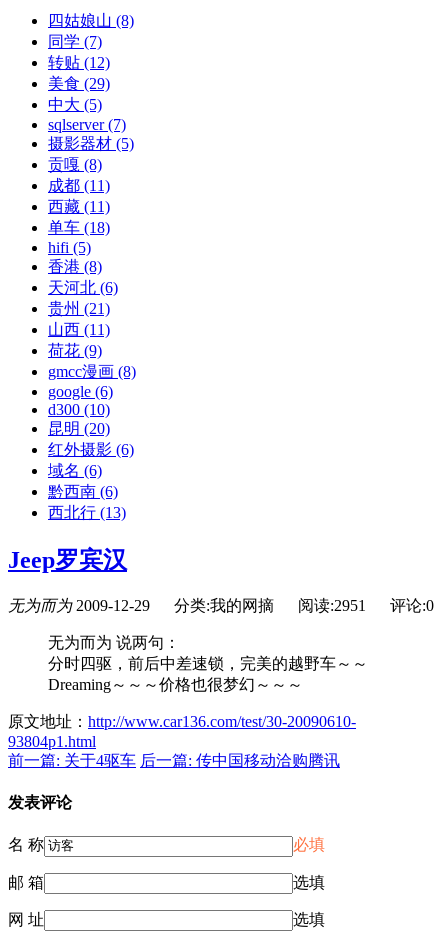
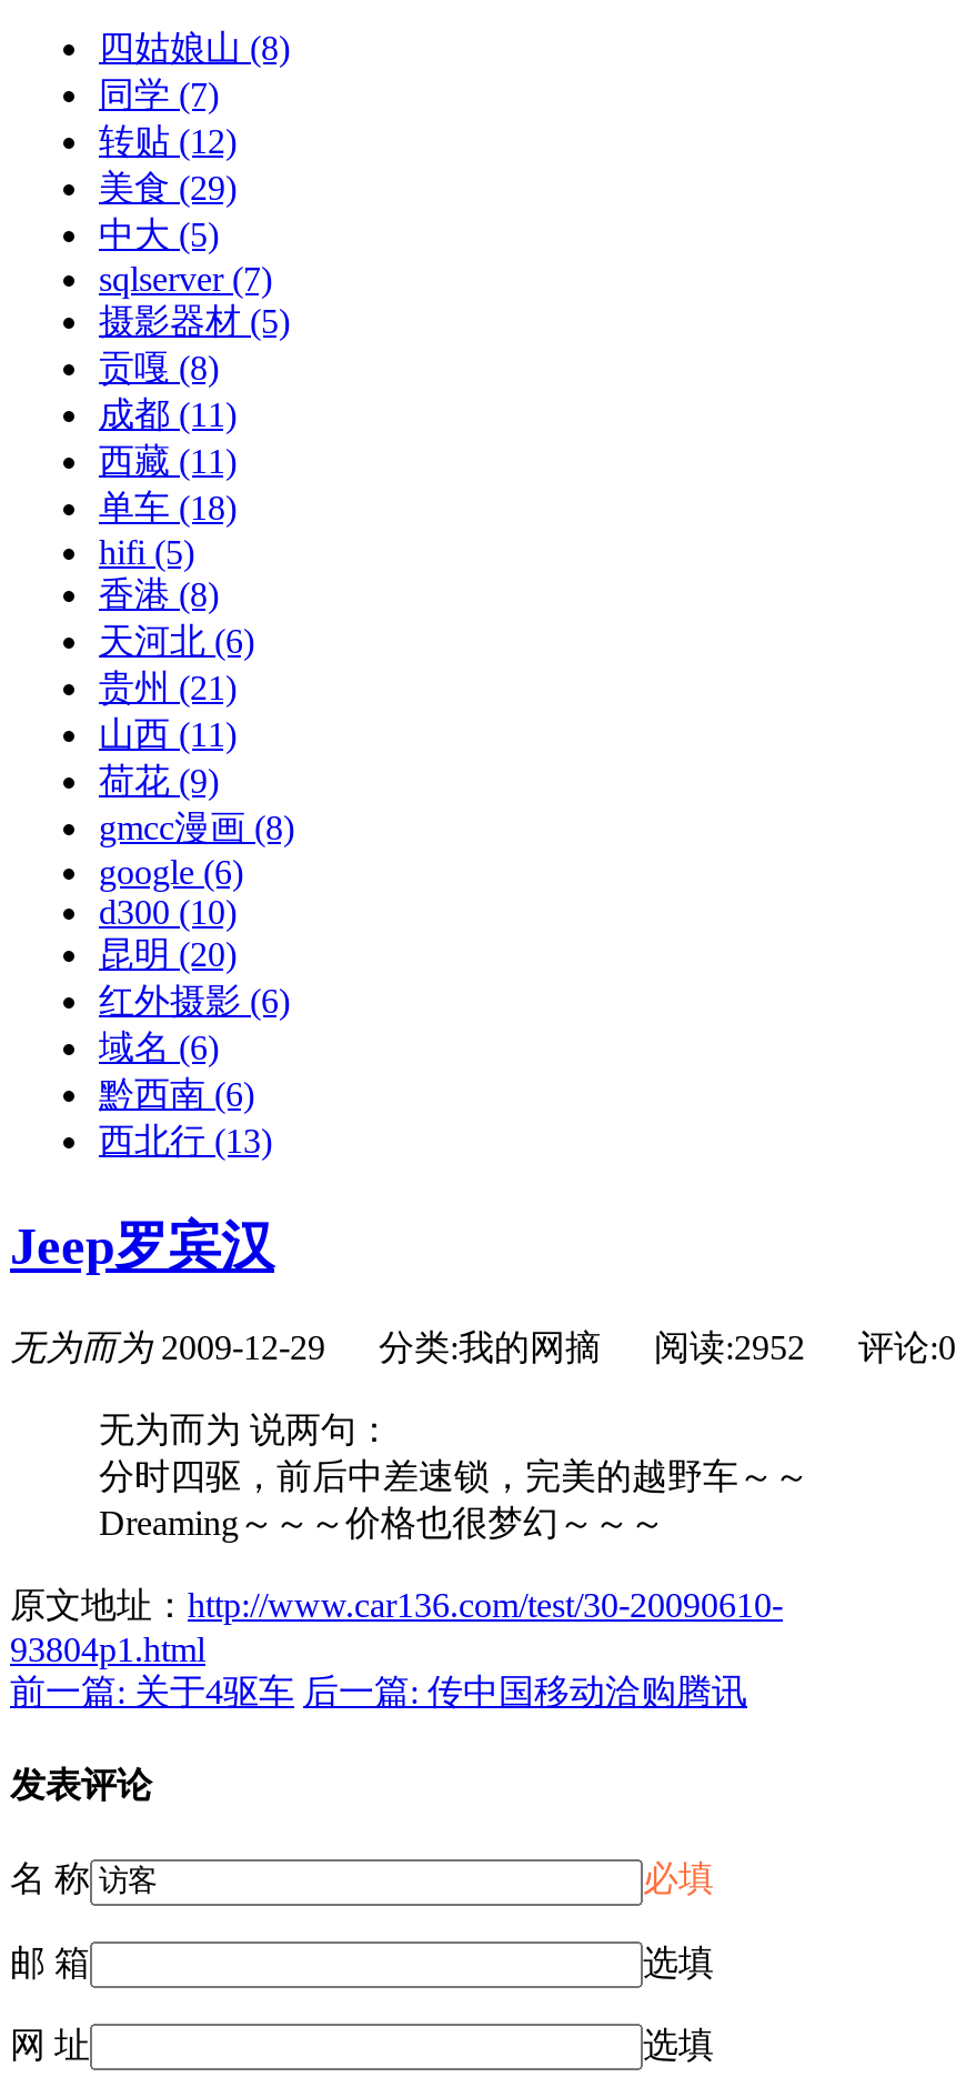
- 无为而为 2009-12-29 分类:我的网摘 阅读:2951 评论:0
+ 无为而为 2009-12-29 分类:我的网摘 阅读:2952 评论:0
